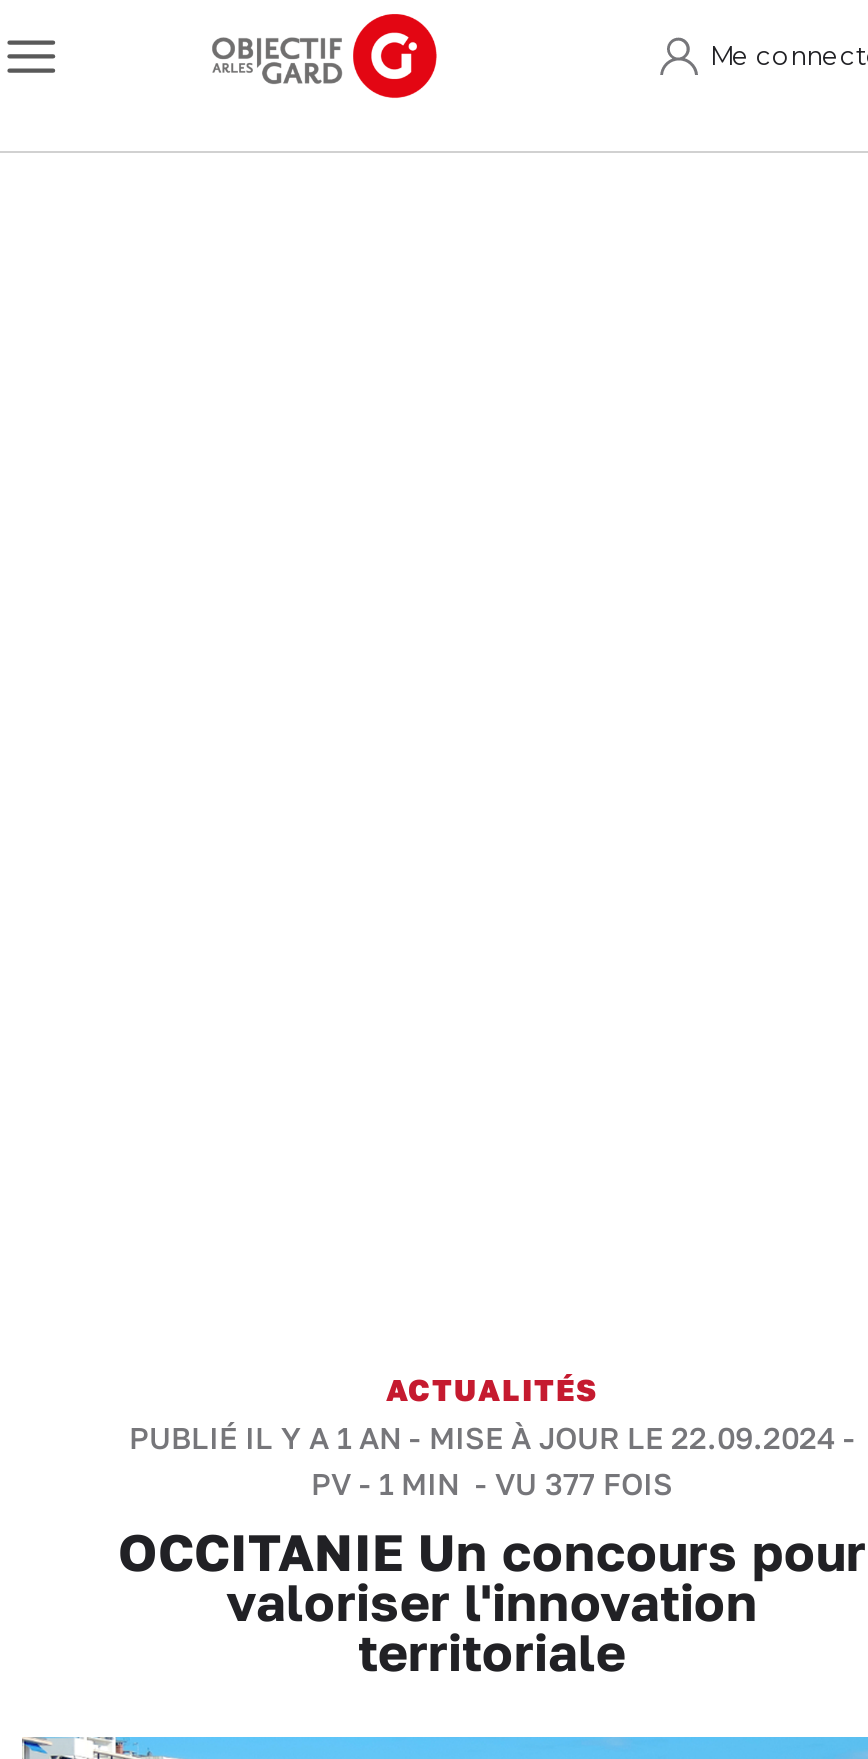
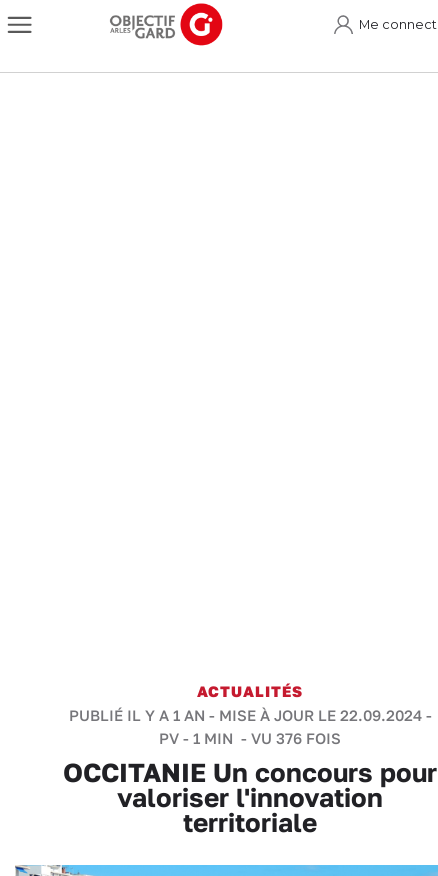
- PV - 1 MIN - VU 377 FOIS
+ PV - 1 MIN - VU 376 FOIS
